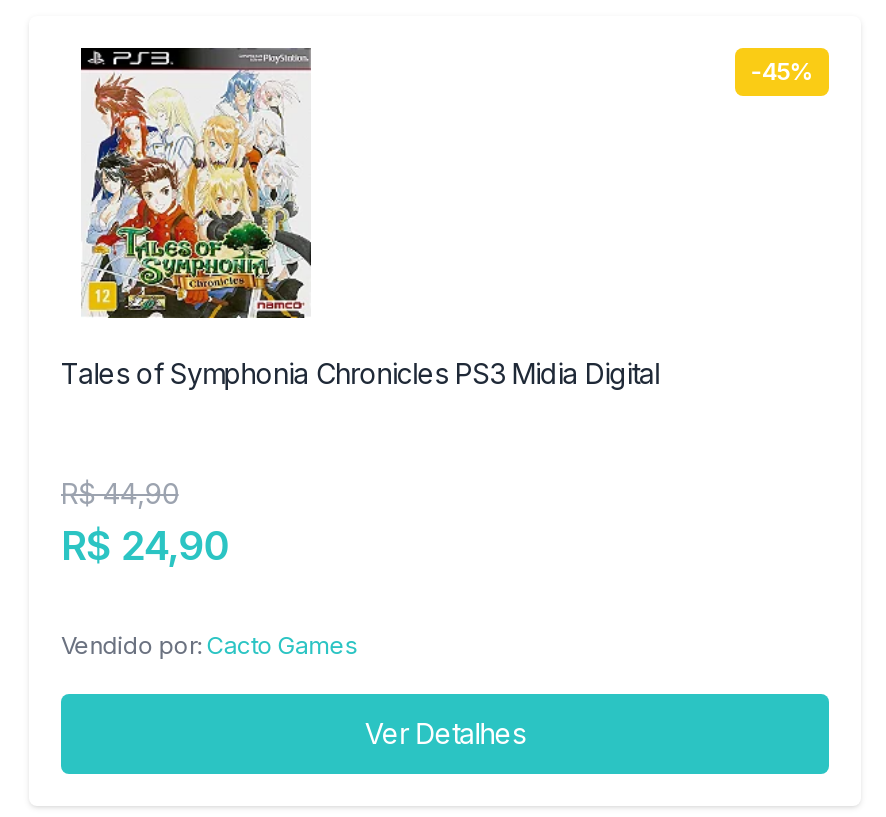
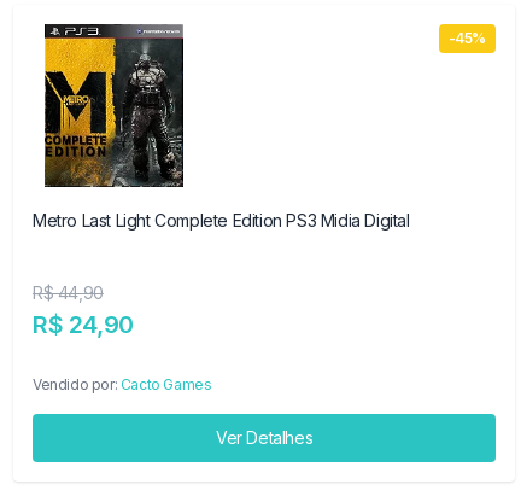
- [image]
- Tales of Symphonia Chronicles PS3 Midia Digital
+ [image]
+ Metro Last Light Complete Edition PS3 Midia Digital
